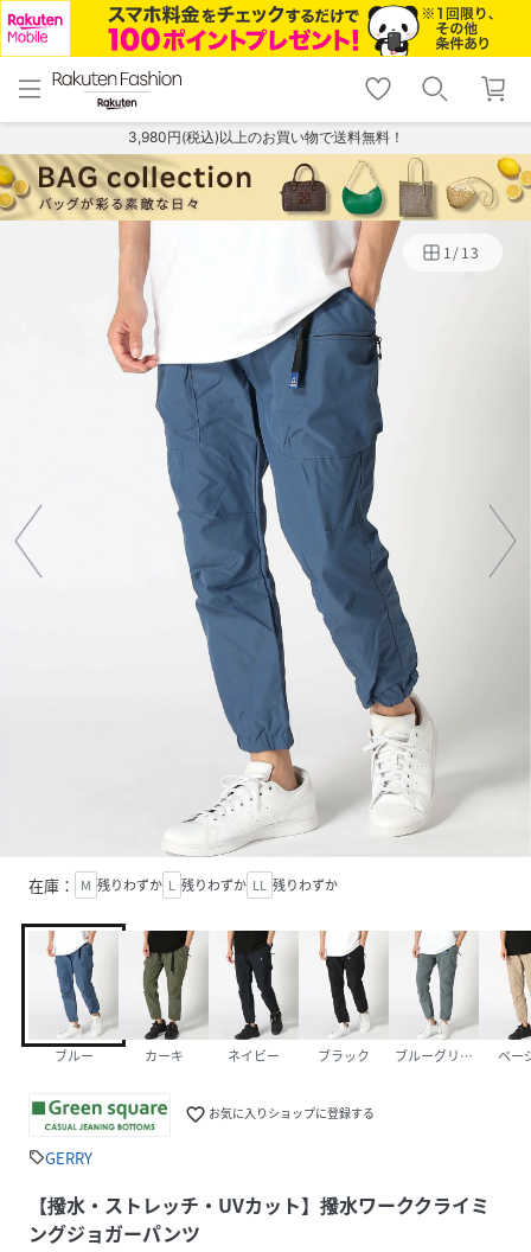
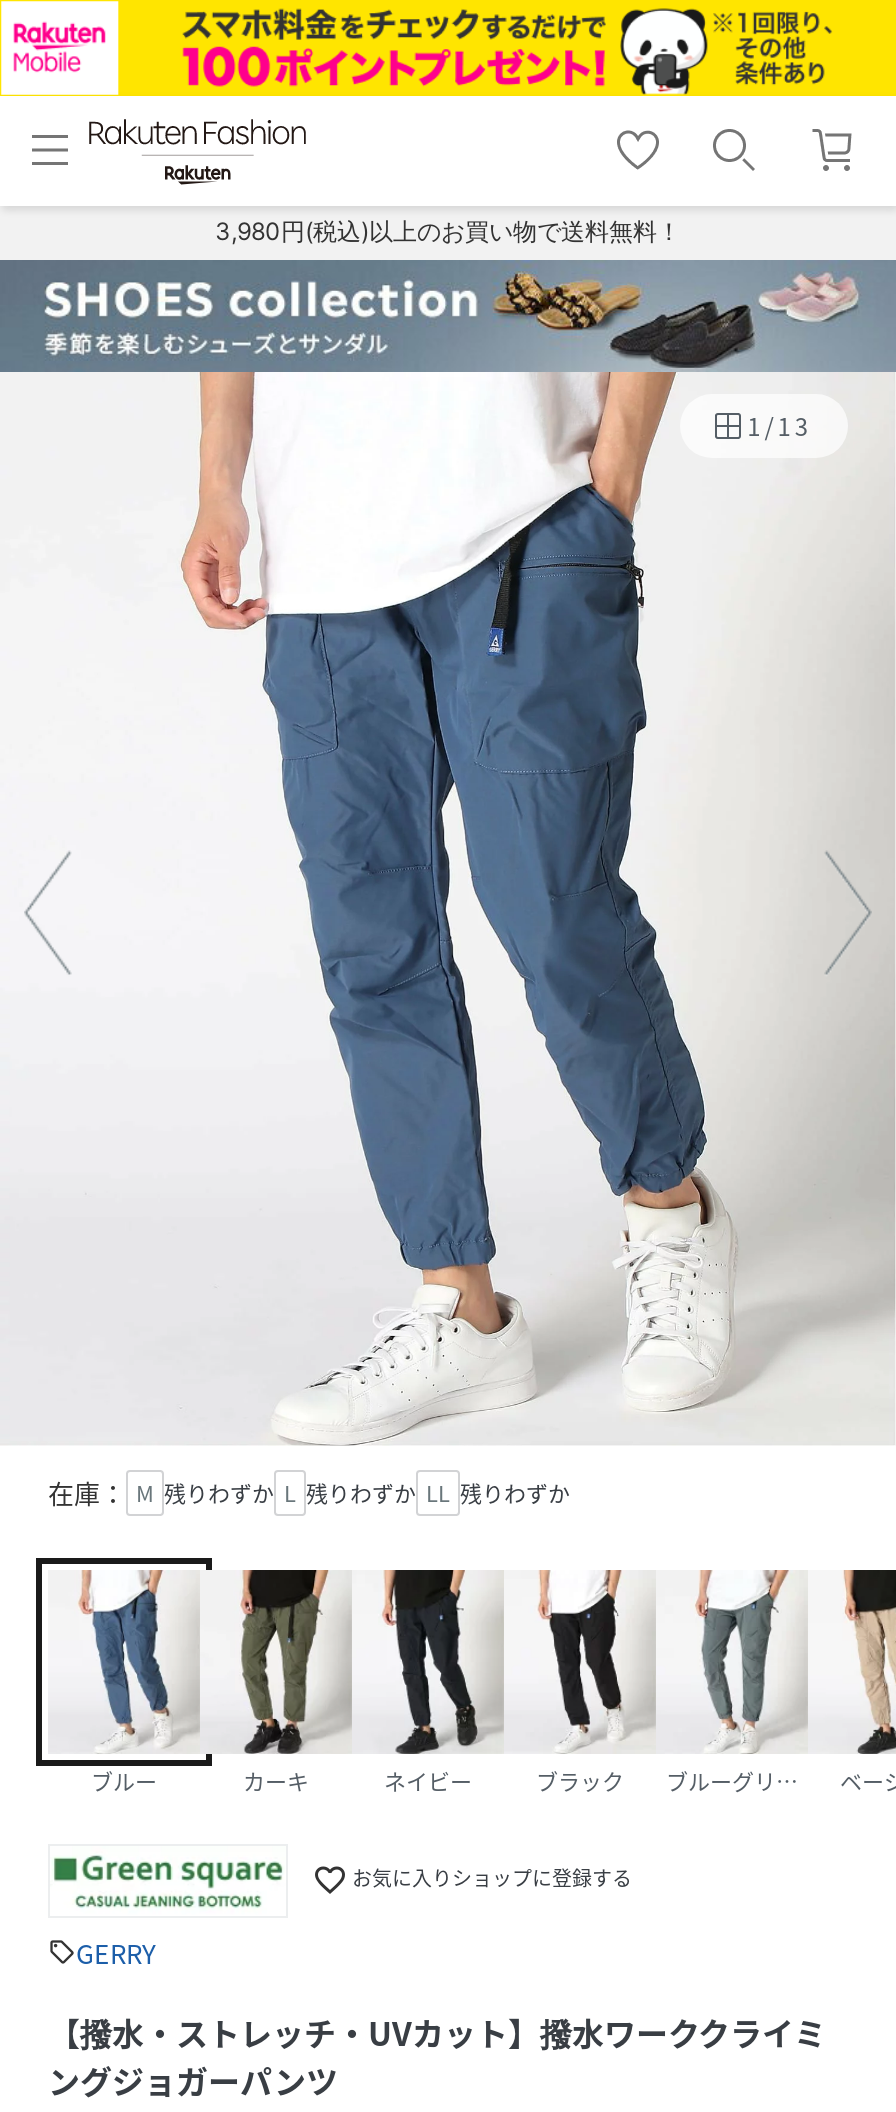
- [image]
+ [image]
